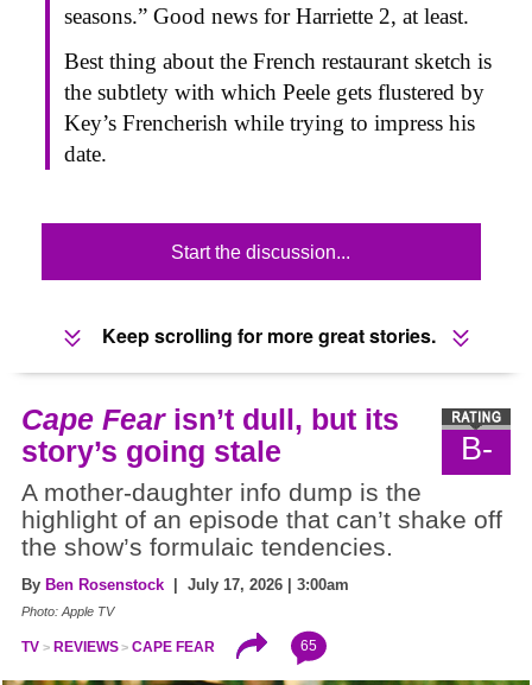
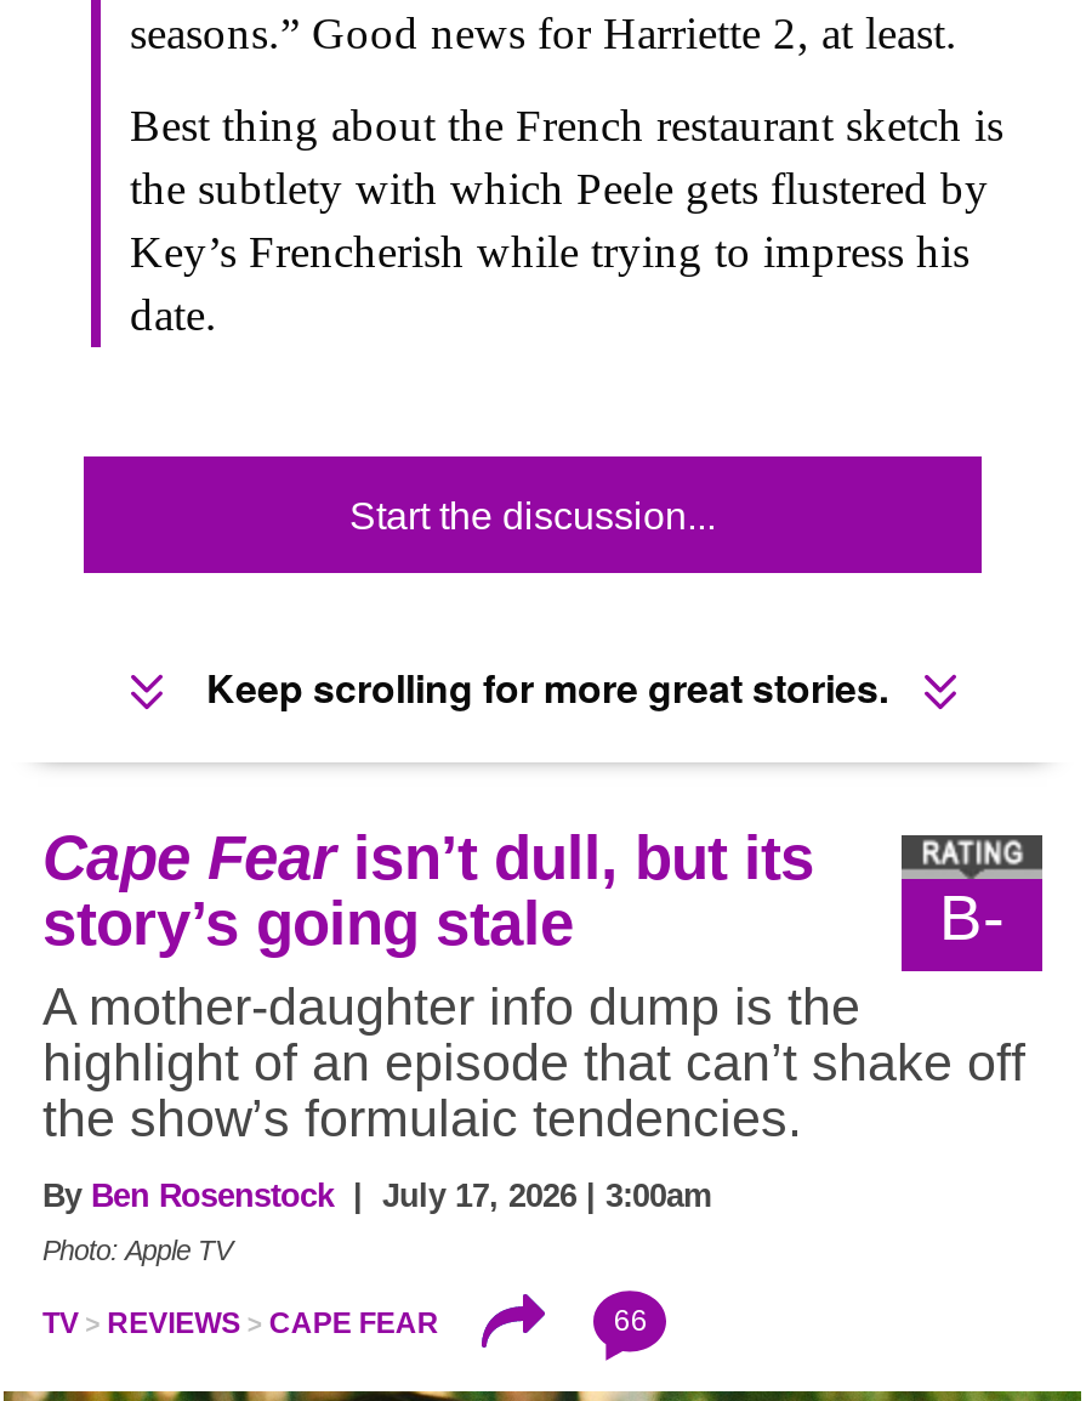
- 65
+ 66
